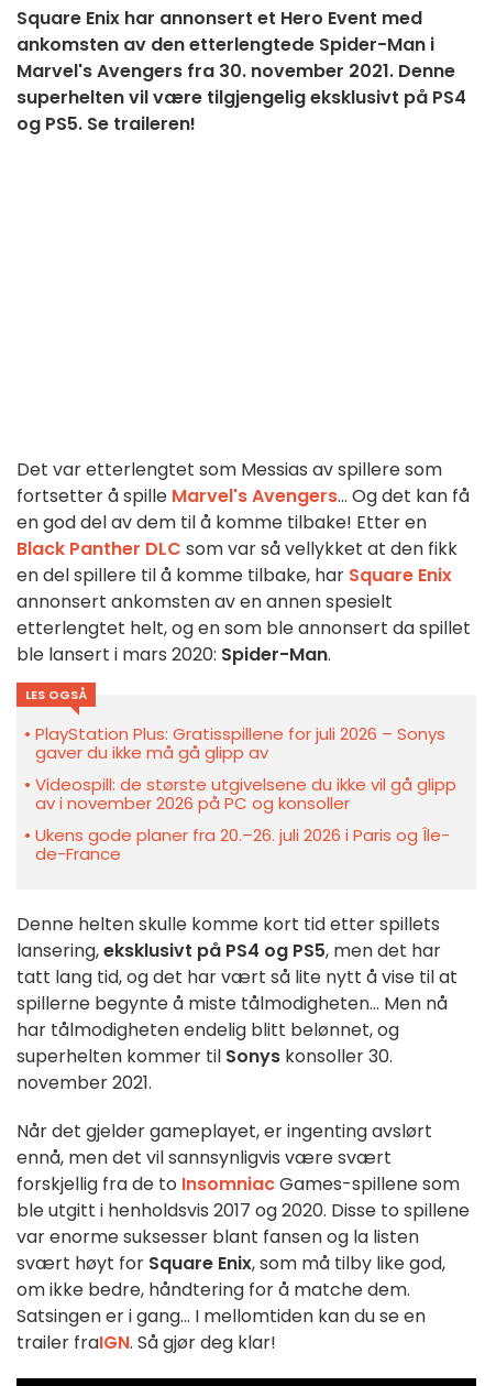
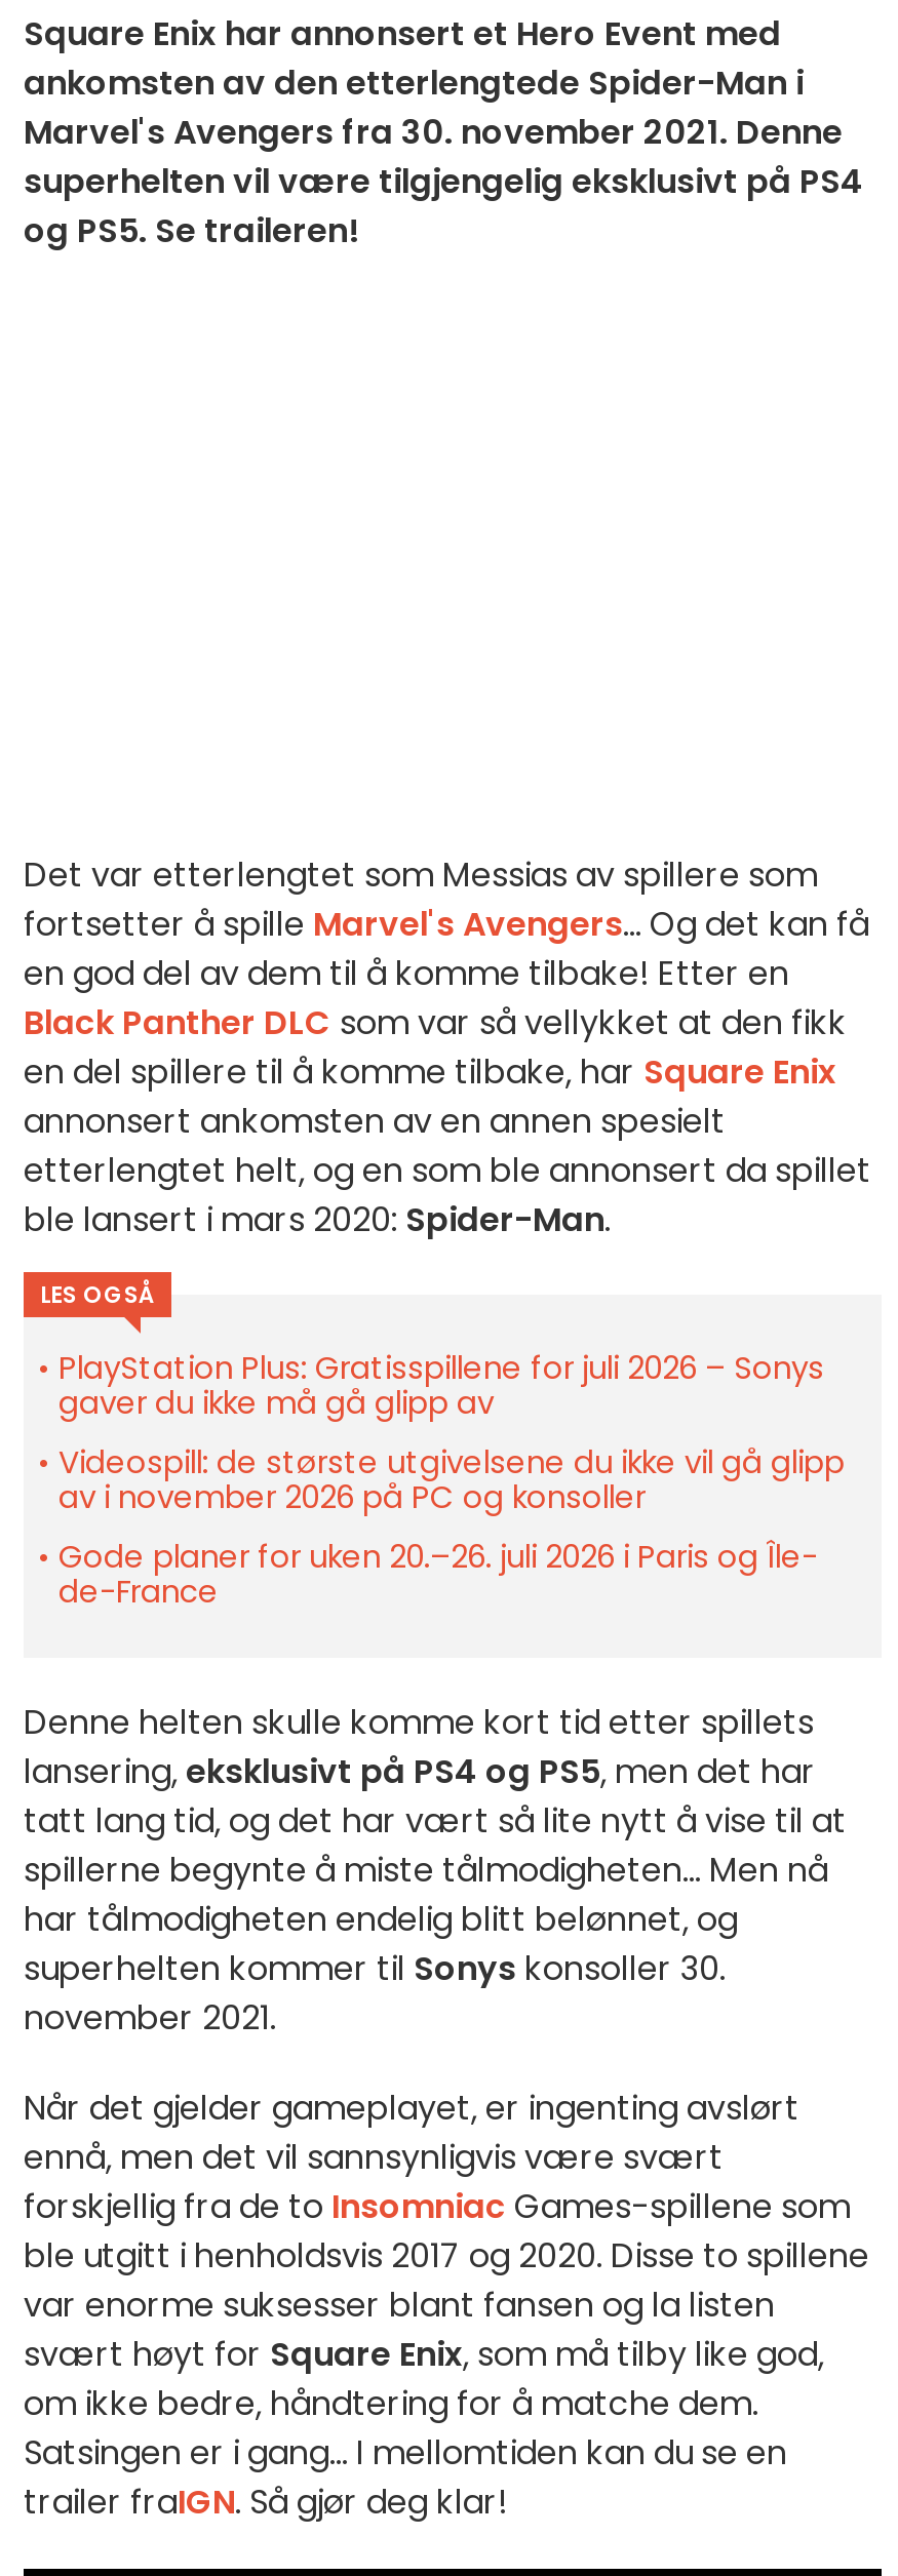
- Ukens gode planer fra 20.–26. juli 2026 i Paris og Île-
+ Gode planer for uken 20.–26. juli 2026 i Paris og Île-
